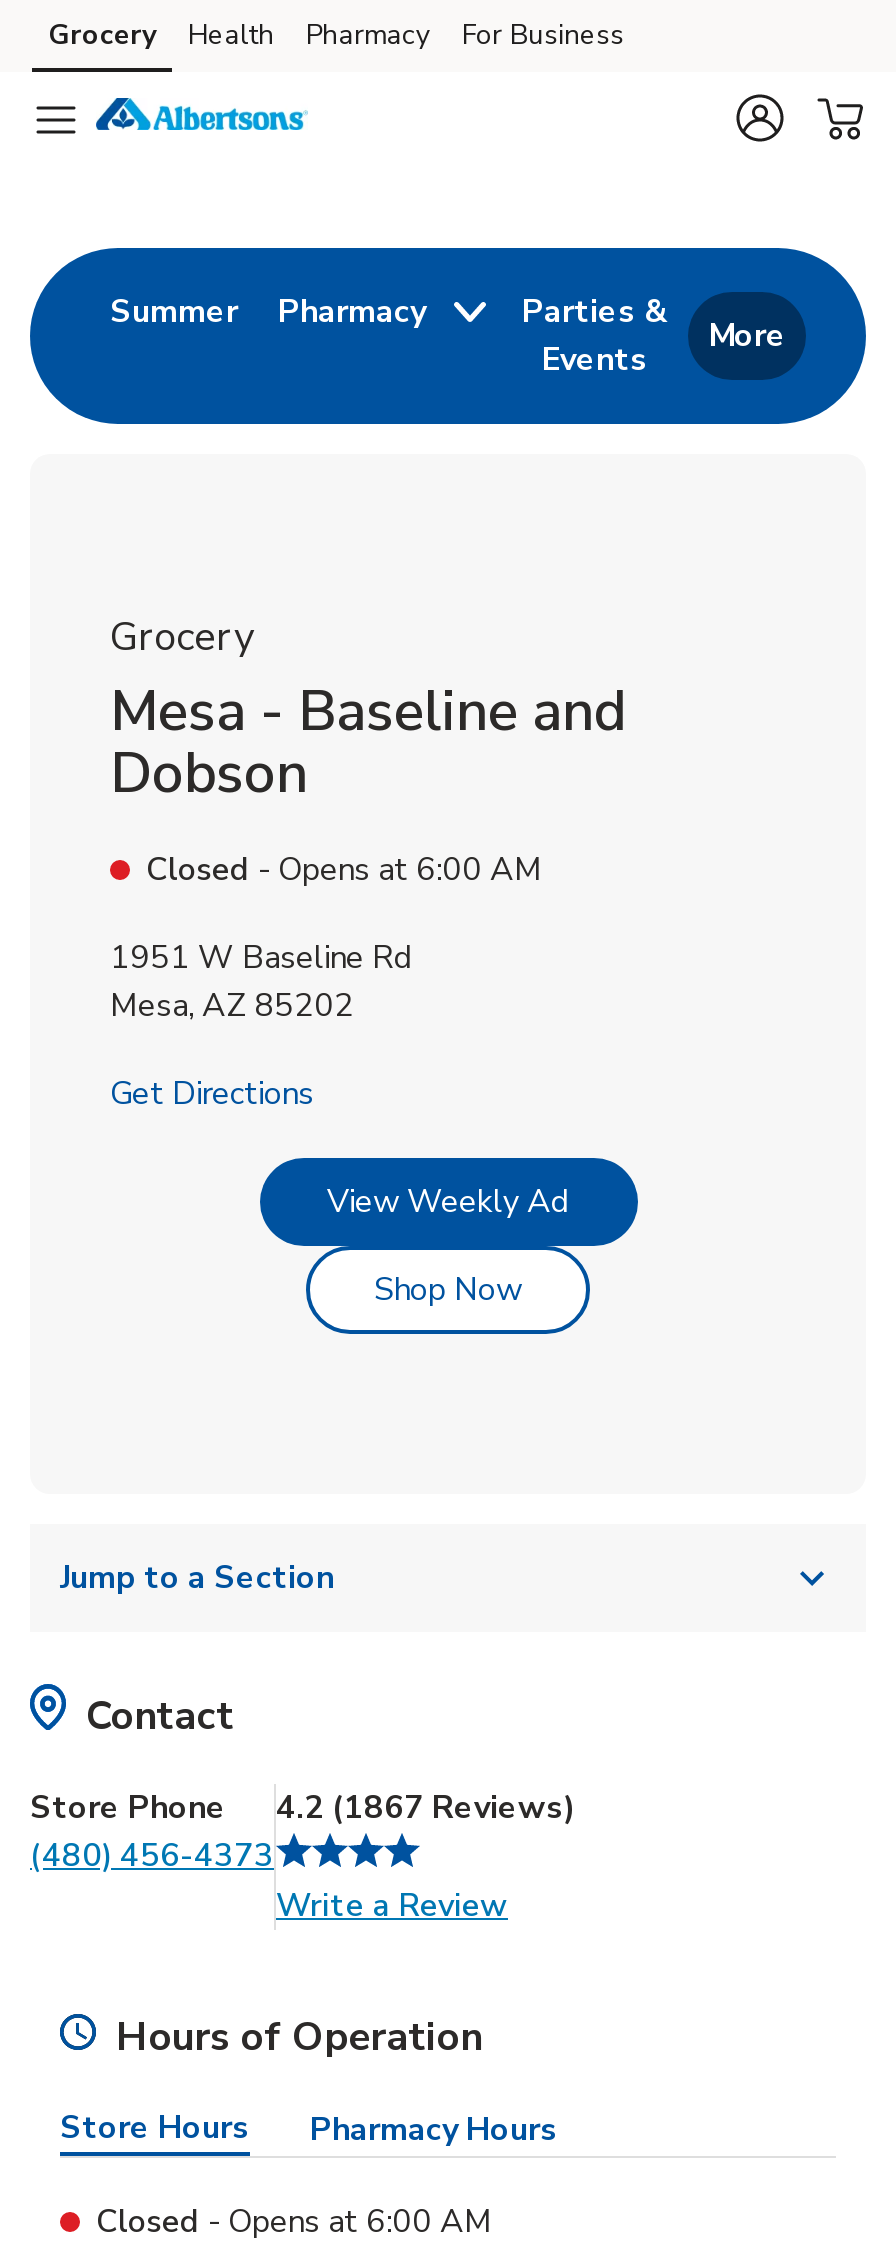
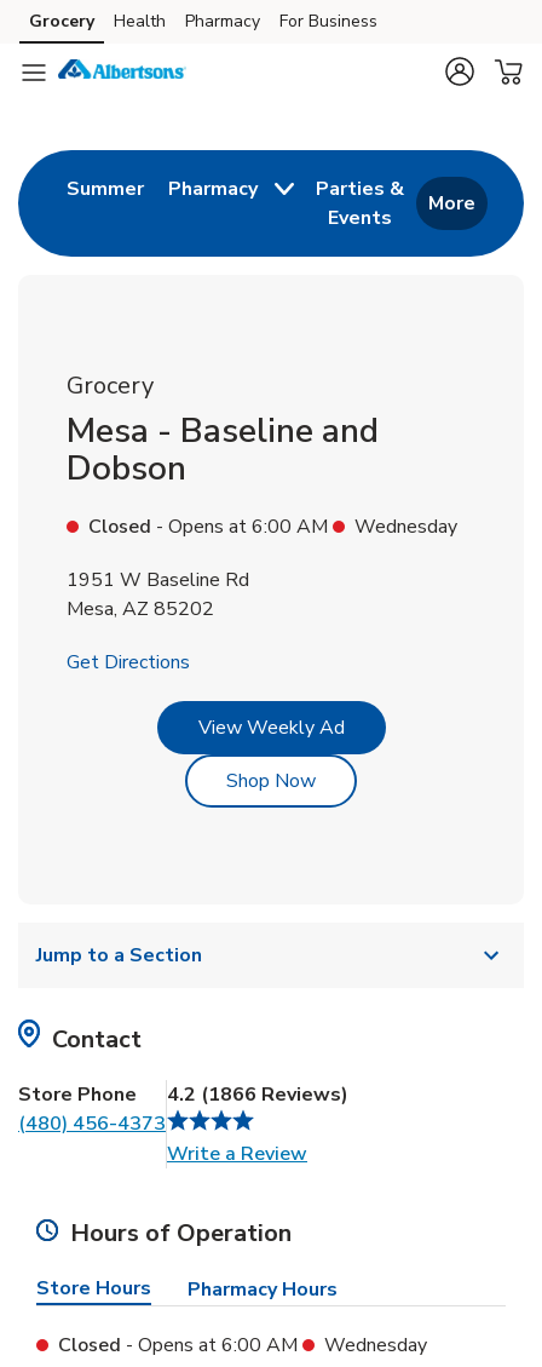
+ Wednesday

- Store Phone 4.2 (1867 Reviews)
+ Store Phone 4.2 (1866 Reviews)

+ Wednesday
